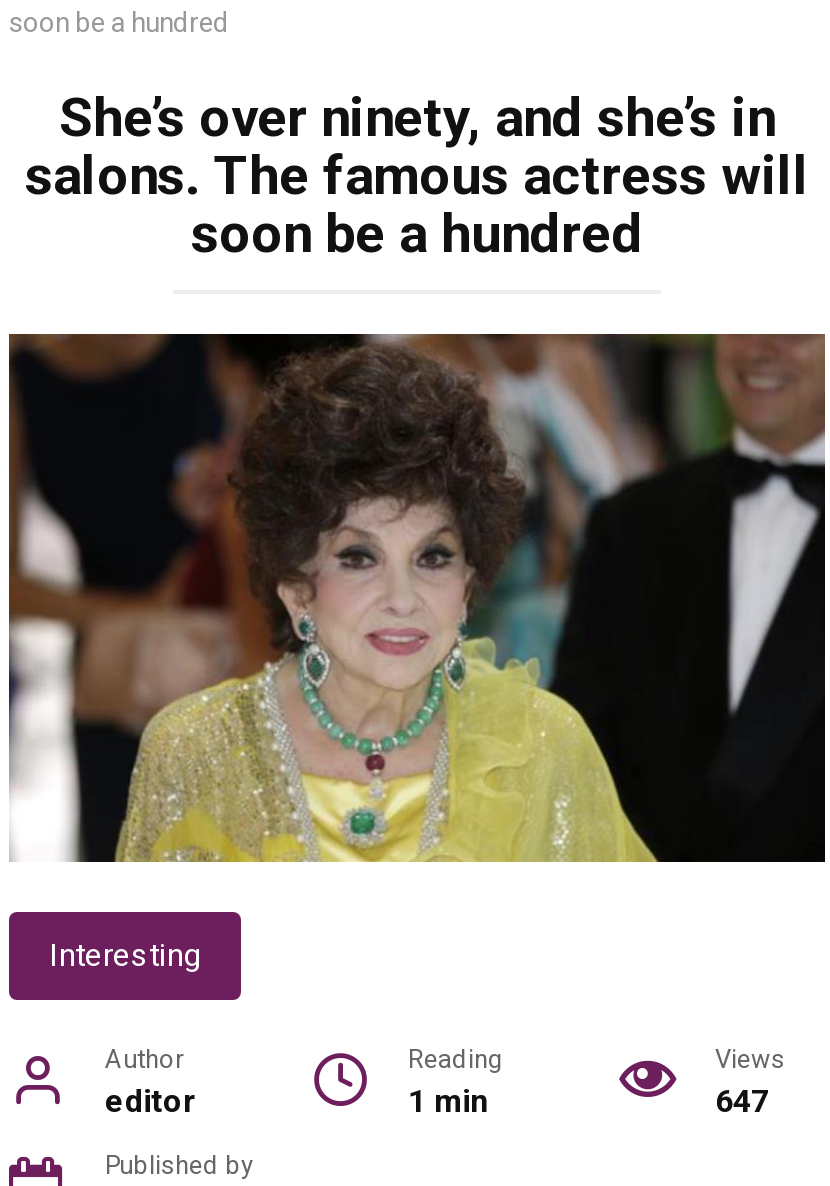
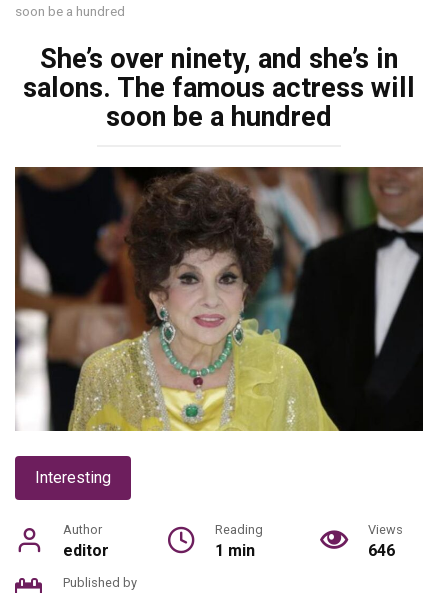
- 647
+ 646
